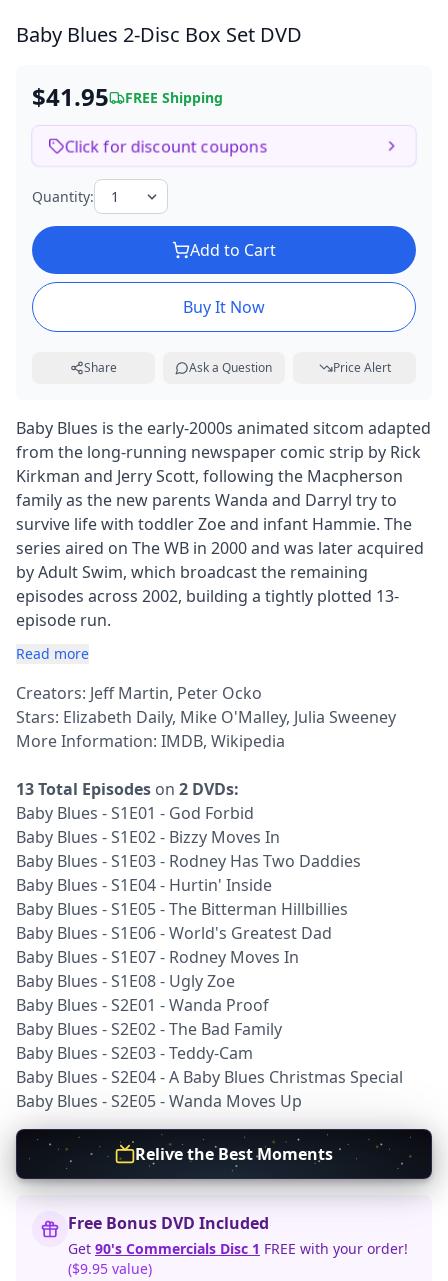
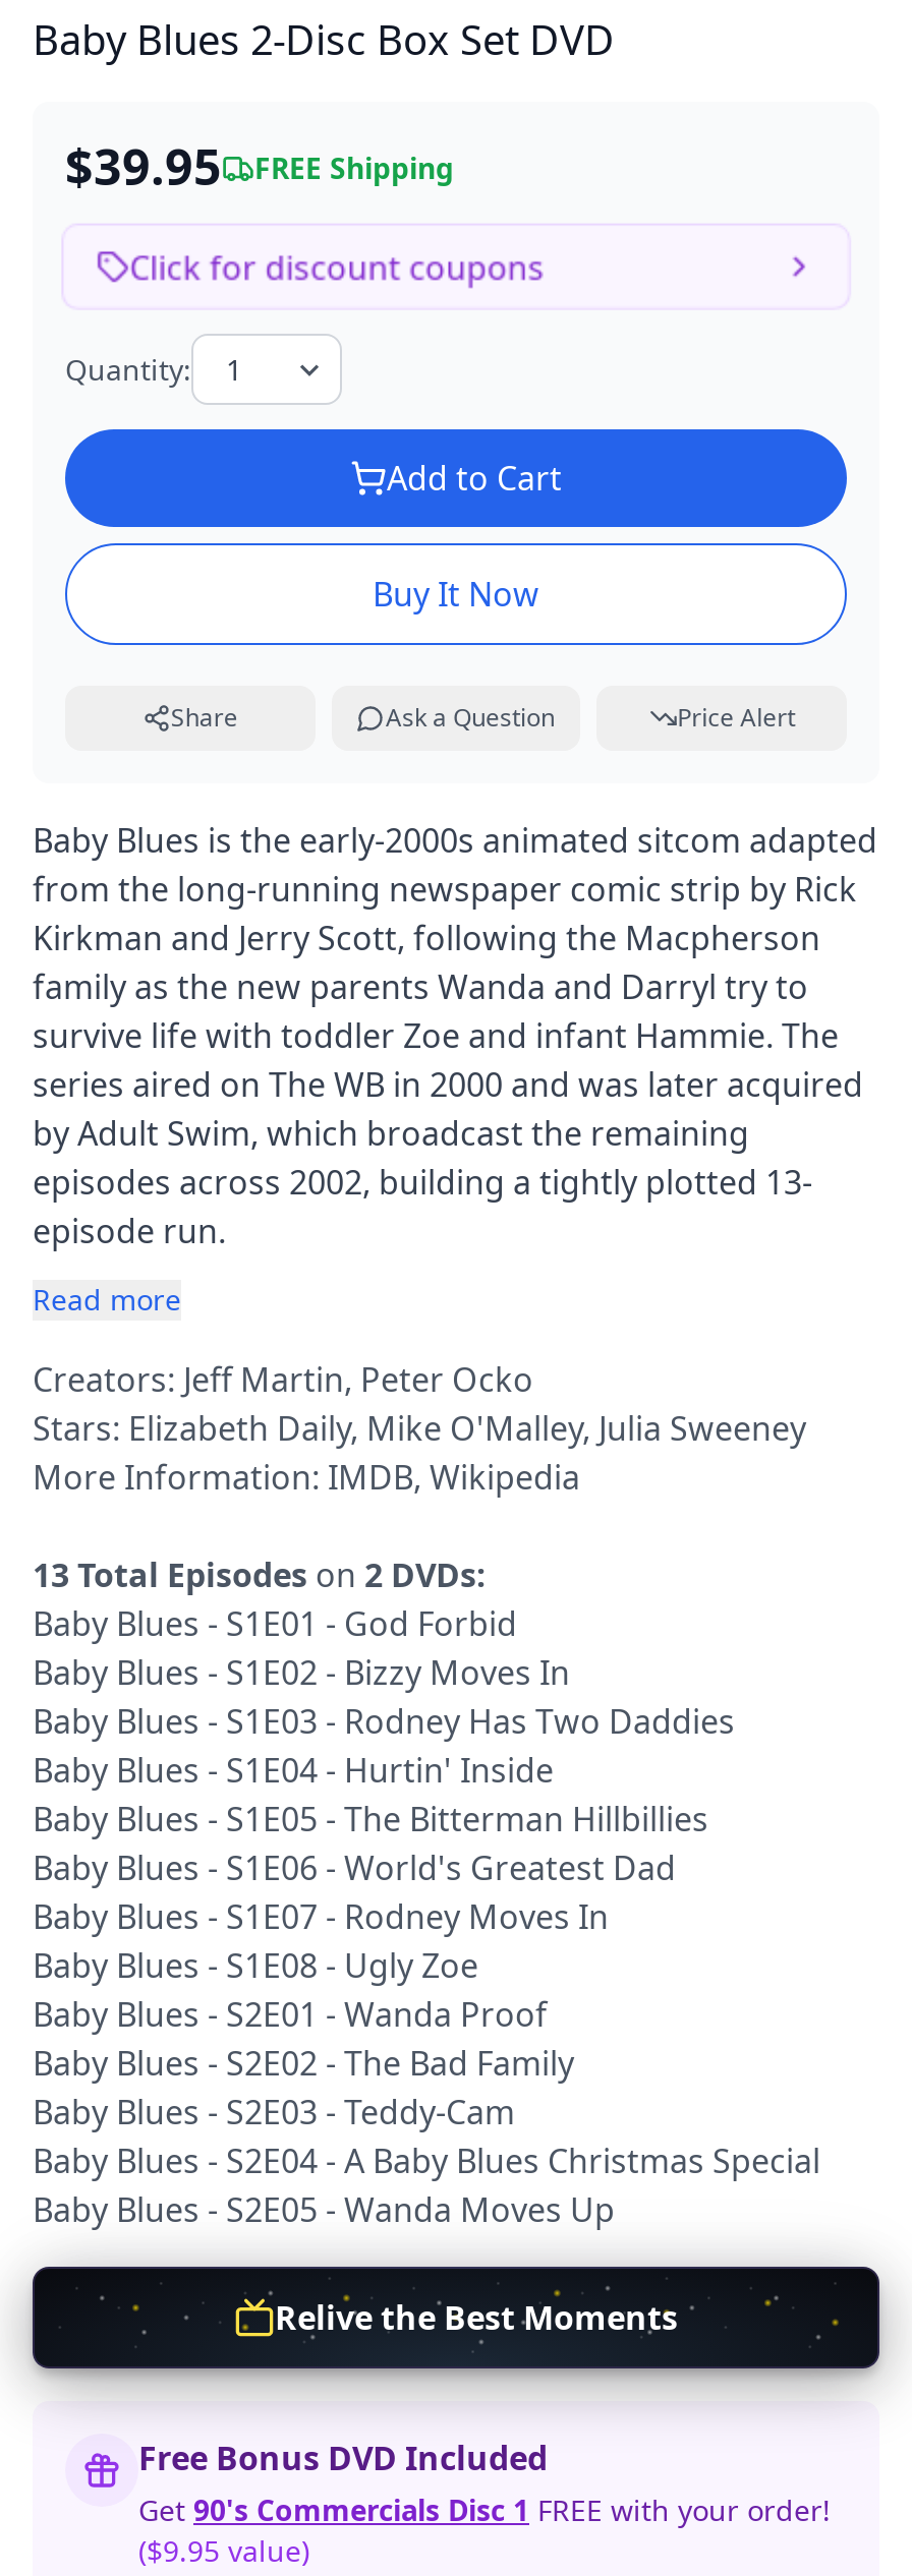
- $41.95 FREE Shipping
+ $39.95 FREE Shipping
